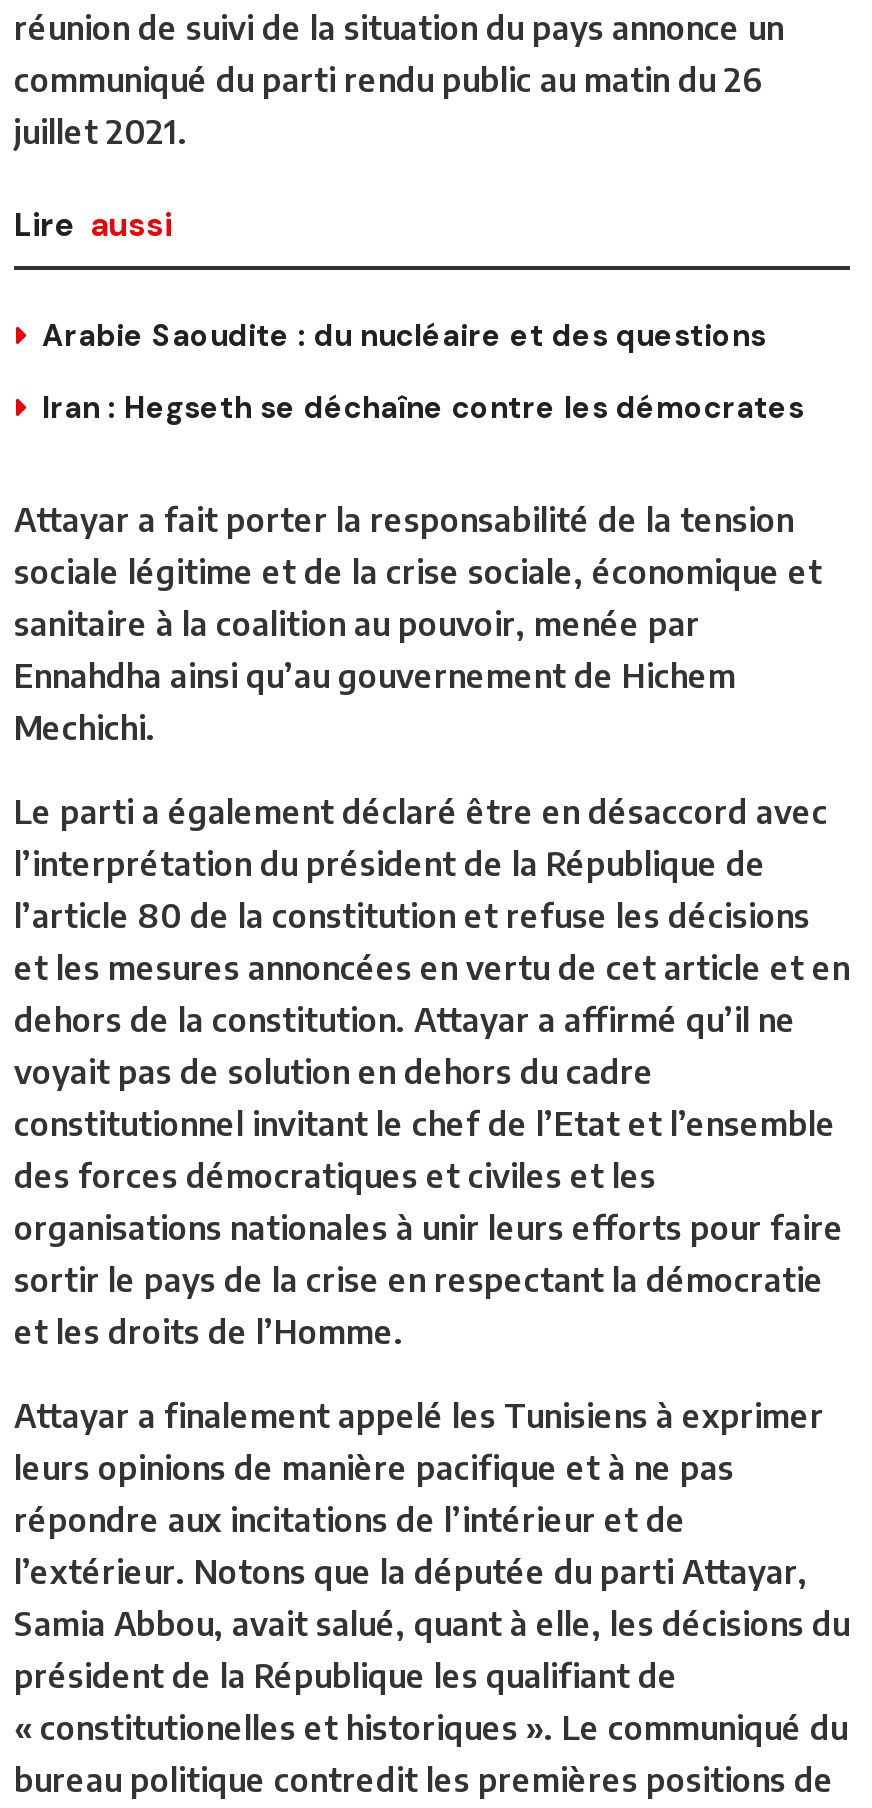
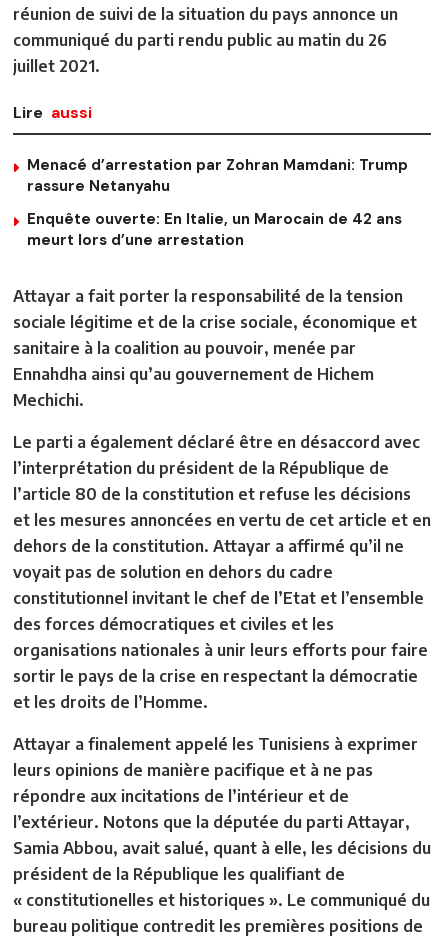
- Arabie Saoudite : du nucléaire et des questions
+ Menacé d’arrestation par Zohran Mamdani: Trump
+ rassure Netanyahu

- Iran : Hegseth se déchaîne contre les démocrates
+ Enquête ouverte: En Italie, un Marocain de 42 ans
+ meurt lors d’une arrestation
